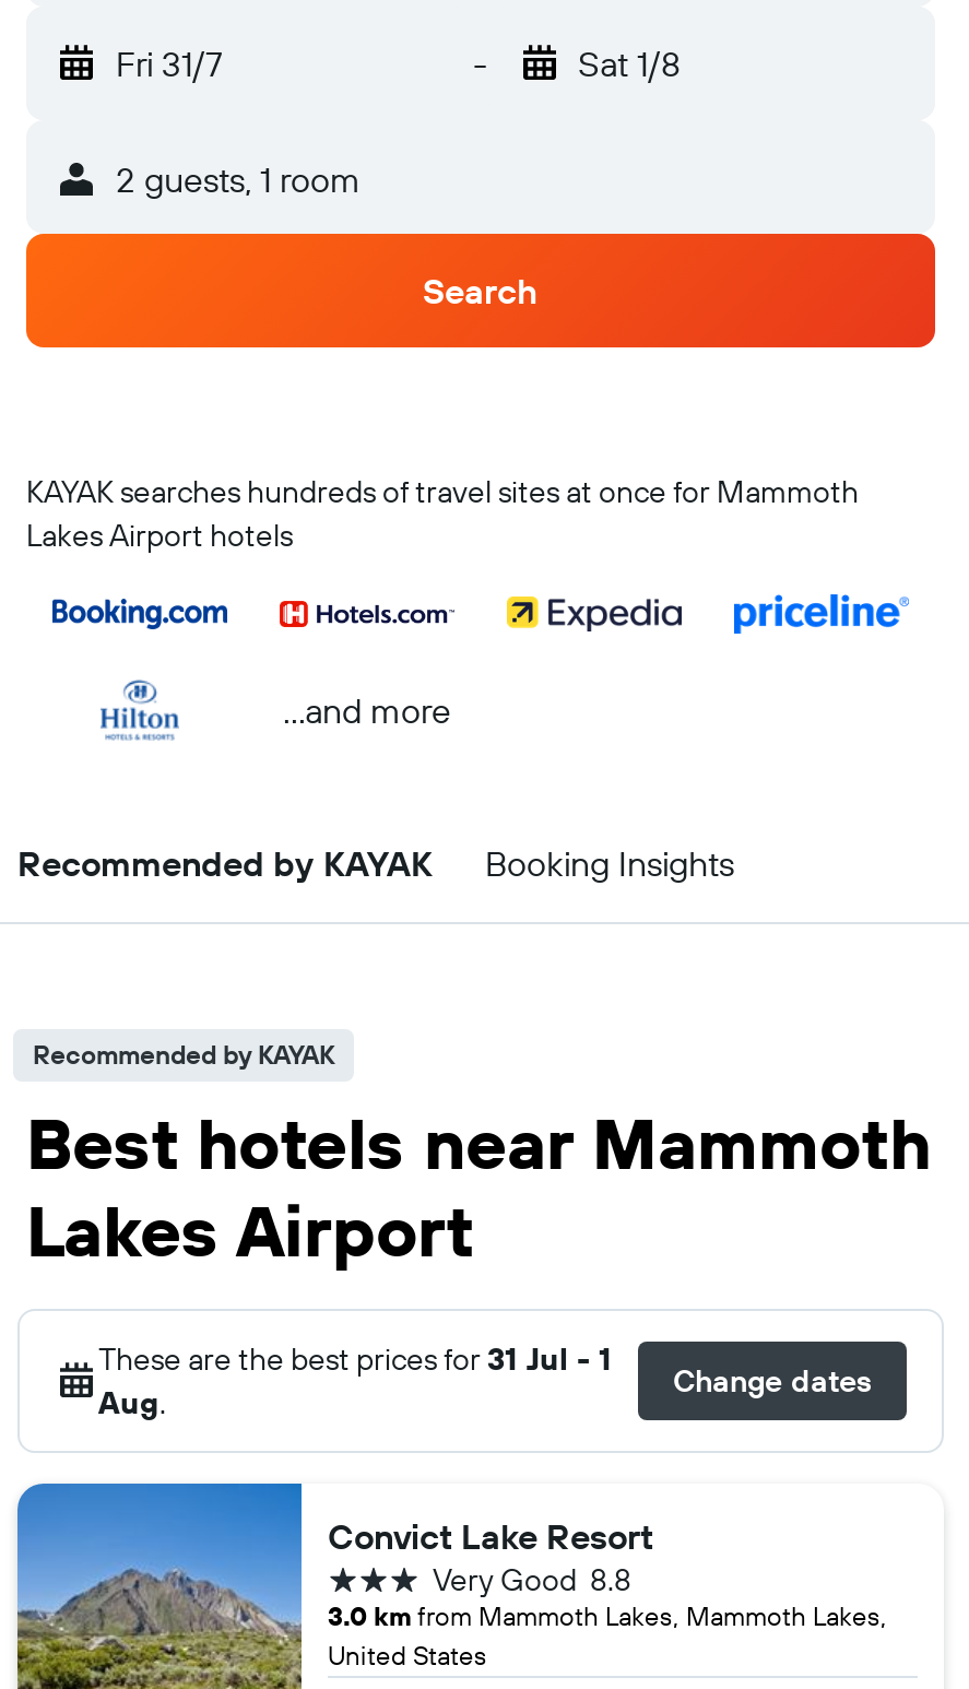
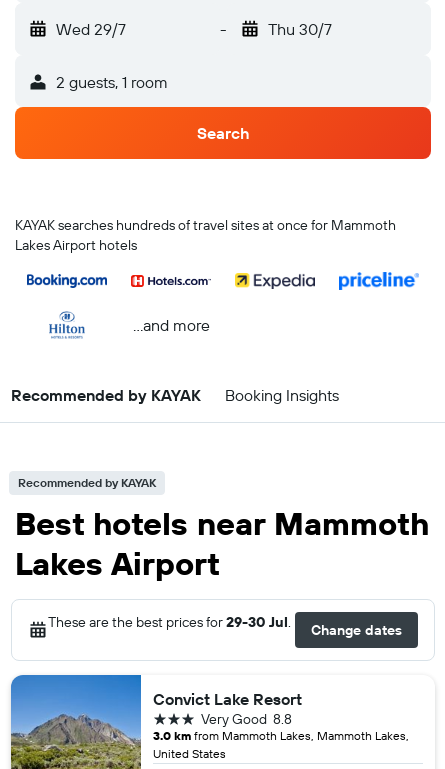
- Fri 31/7
+ Wed 29/7

- Sat 1/8
+ Thu 30/7

- These are the best prices for 31 Jul - 1
- Aug.
+ These are the best prices for29-30 Jul.
